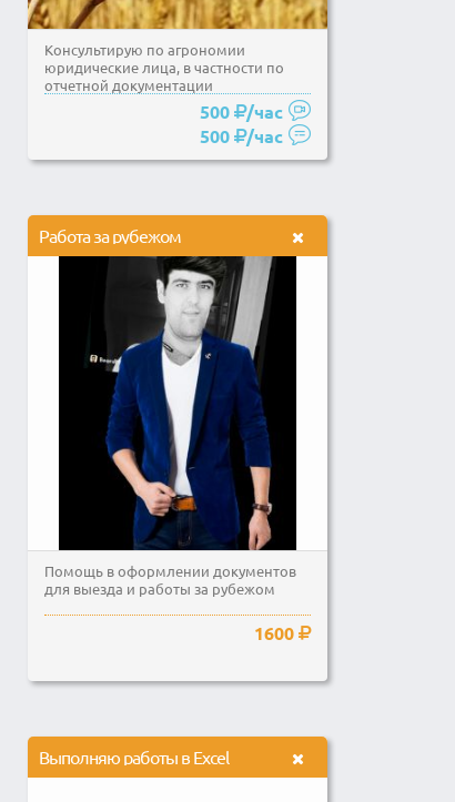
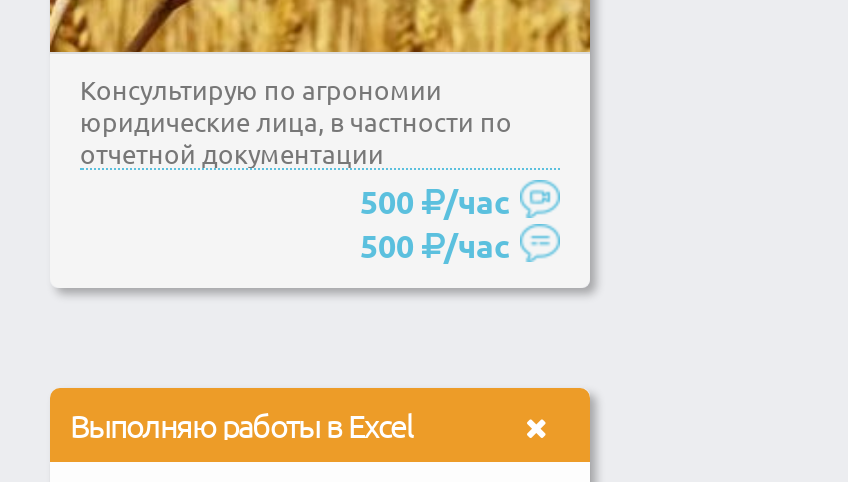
- Работа за рубежом

- [image]
- Помощь в оформлении документов
- для выезда и работы за рубежом
- 1600
